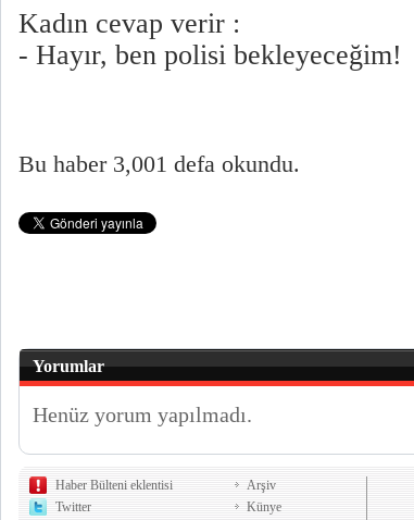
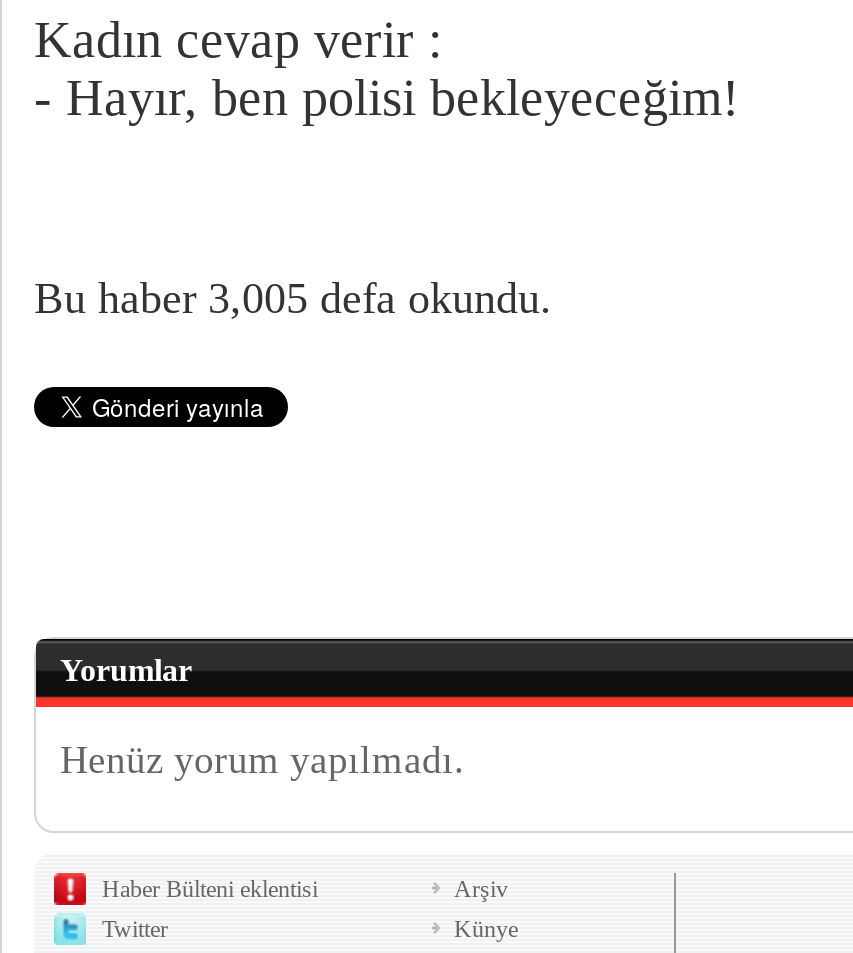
- Bu haber 3,001 defa okundu.
+ Bu haber 3,005 defa okundu.
